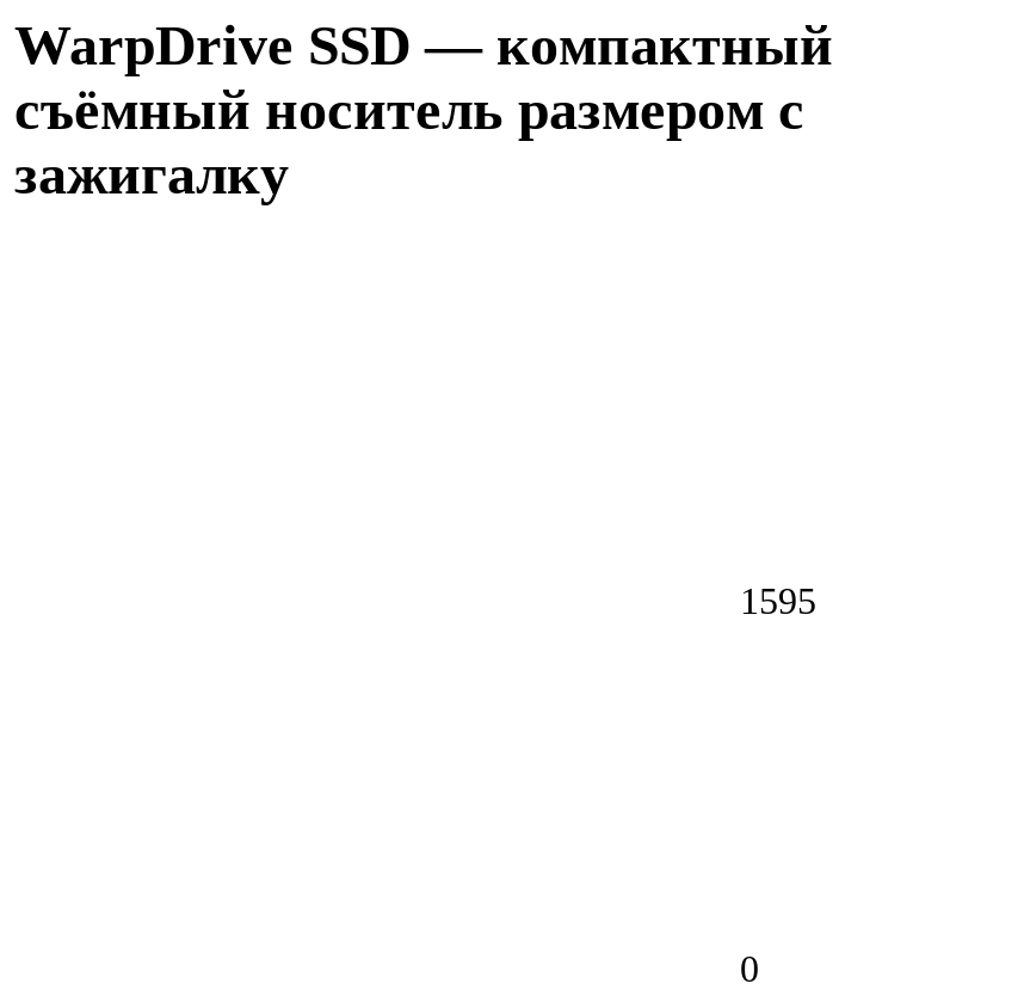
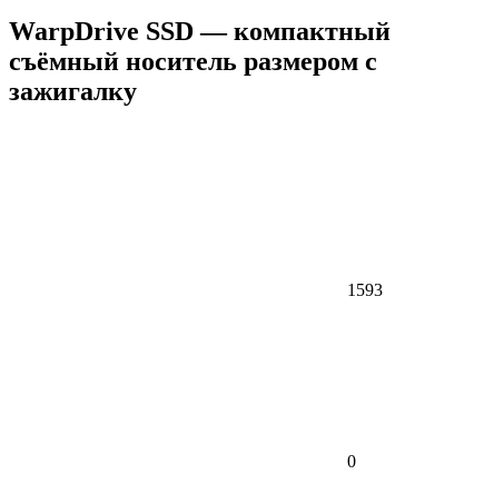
- 1595
+ 1593
